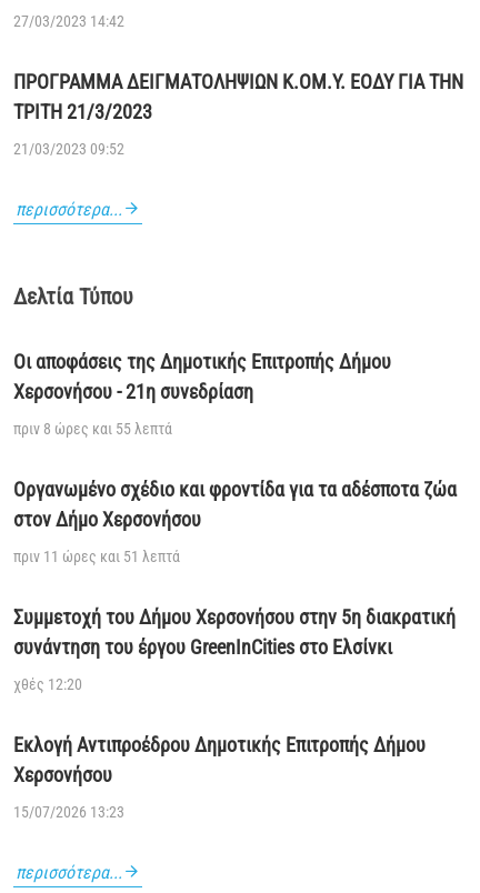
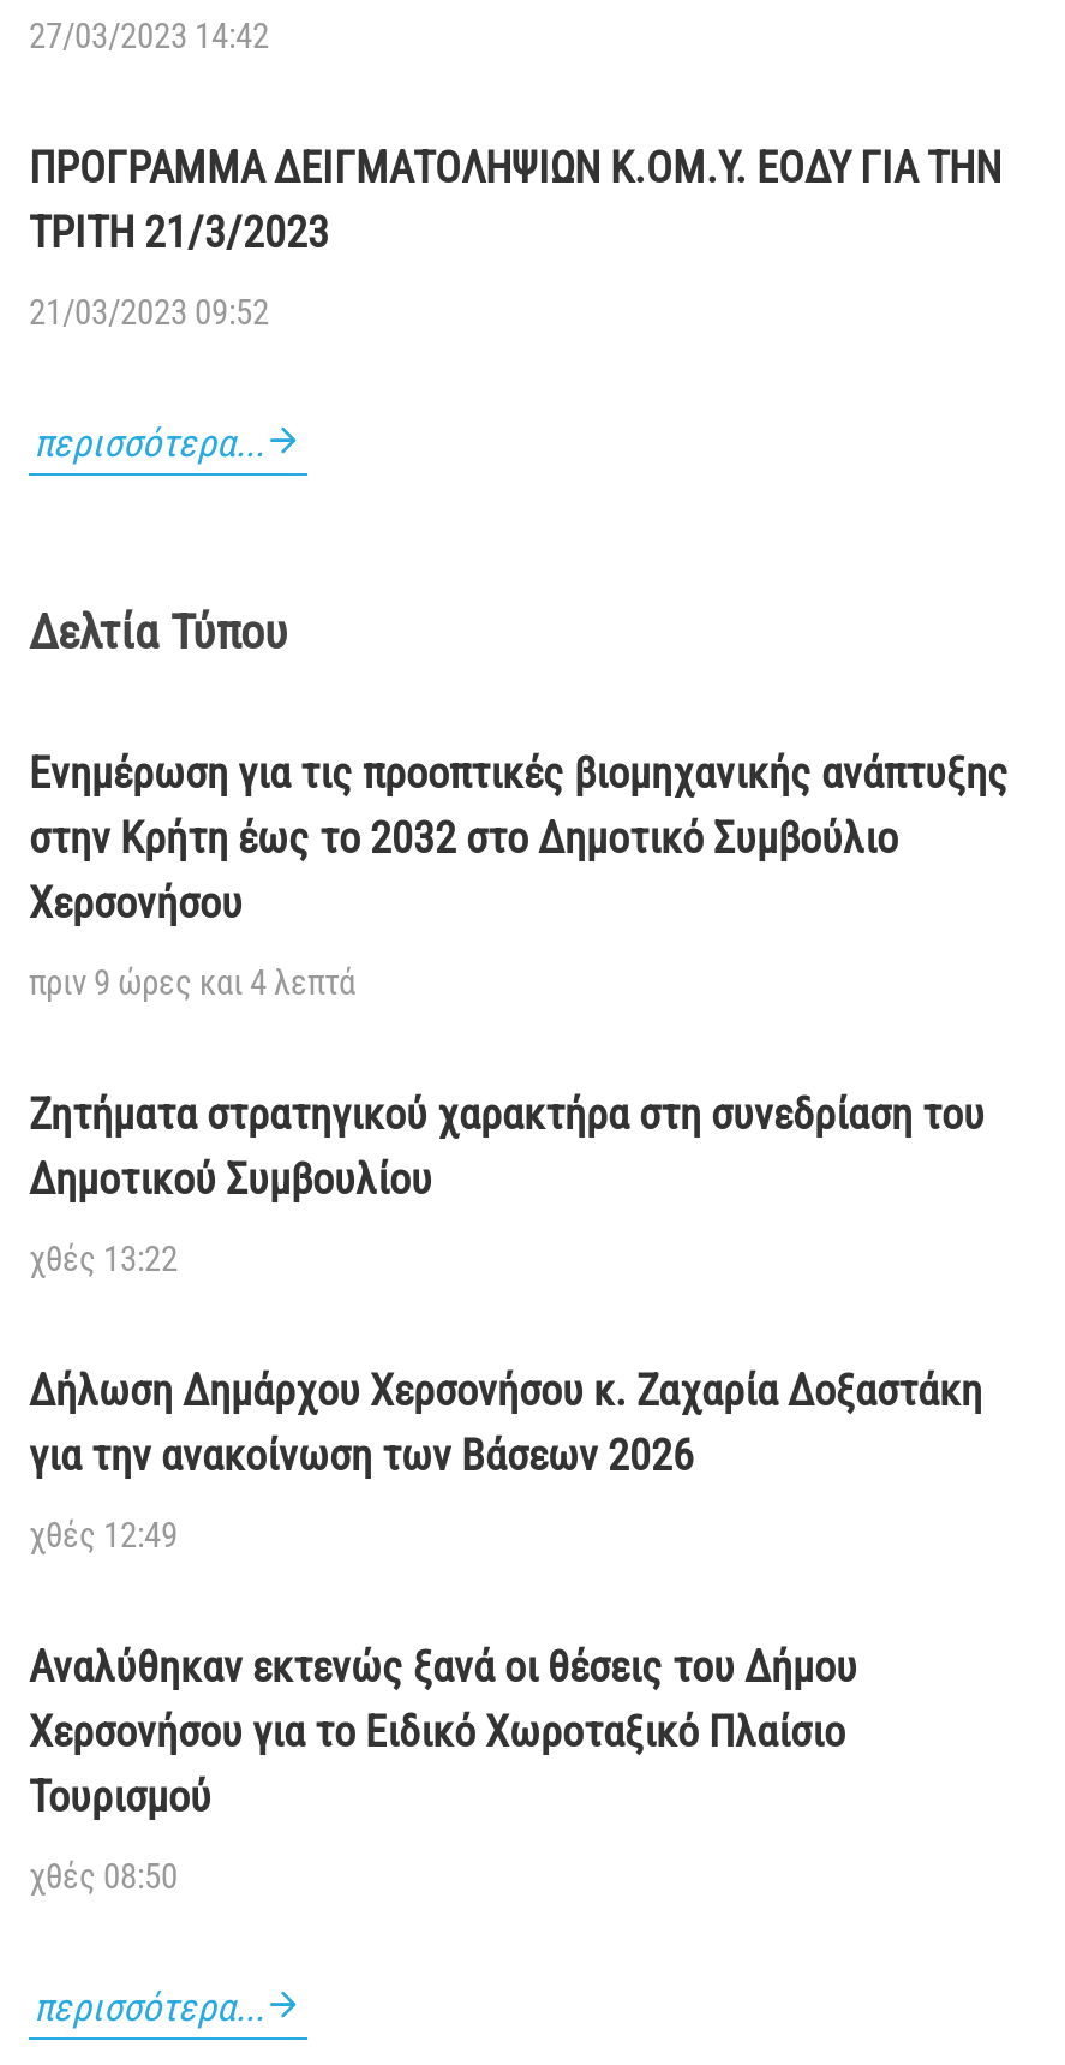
- Οι αποφάσεις της Δημοτικής Επιτροπής Δήμου
- Χερσονήσου - 21η συνεδρίαση
- πριν 8 ώρες και 55 λεπτά
- Οργανωμένο σχέδιο και φροντίδα για τα αδέσποτα ζώα
- στον Δήμο Χερσονήσου
- πριν 11 ώρες και 51 λεπτά
- Συμμετοχή του Δήμου Χερσονήσου στην 5η διακρατική
- συνάντηση του έργου GreenInCities στο Ελσίνκι
- χθές 12:20
- Εκλογή Αντιπροέδρου Δημοτικής Επιτροπής Δήμου
+ Ενημέρωση για τις προοπτικές βιομηχανικής ανάπτυξης
+ στην Κρήτη έως το 2032 στο Δημοτικό Συμβούλιο

moved up: Χερσονήσου

- 15/07/2026 13:23
+ πριν 9 ώρες και 4 λεπτά
+ Ζητήματα στρατηγικού χαρακτήρα στη συνεδρίαση του
+ Δημοτικού Συμβουλίου
+ χθές 13:22
+ Δήλωση Δημάρχου Χερσονήσου κ. Ζαχαρία Δοξαστάκη
+ για την ανακοίνωση των Βάσεων 2026
+ χθές 12:49
+ Αναλύθηκαν εκτενώς ξανά οι θέσεις του Δήμου
+ Χερσονήσου για το Ειδικό Χωροταξικό Πλαίσιο
+ Τουρισμού
+ χθές 08:50
